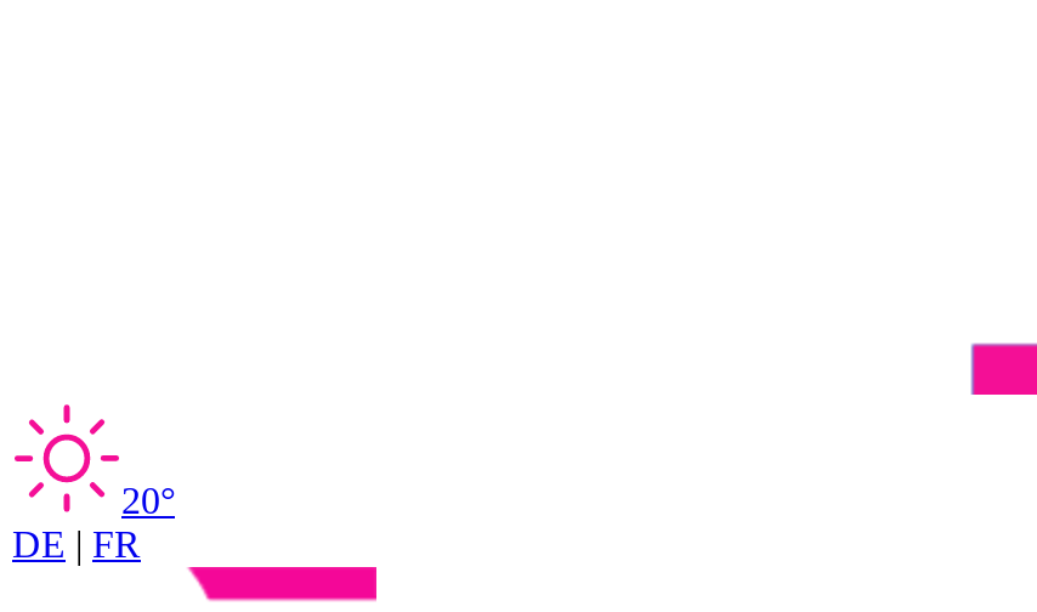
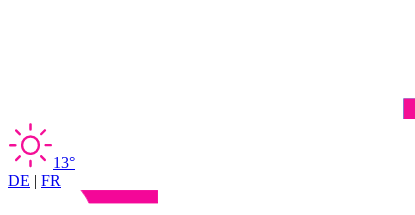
- 20°
+ 13°
